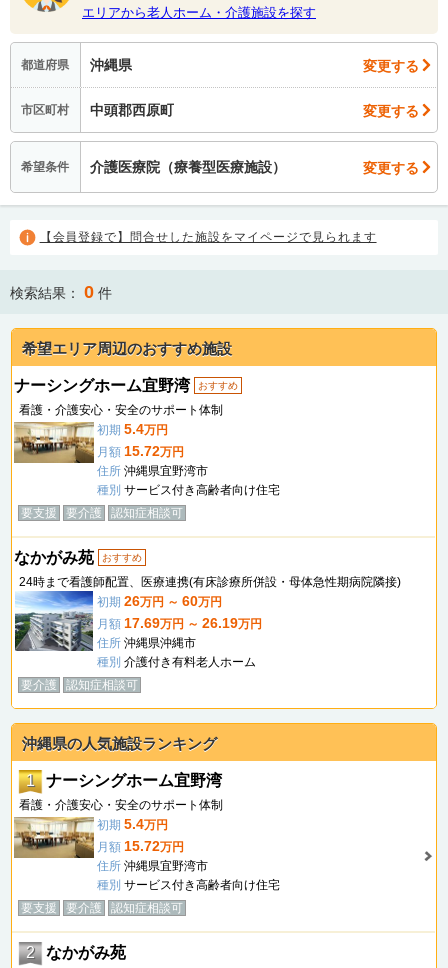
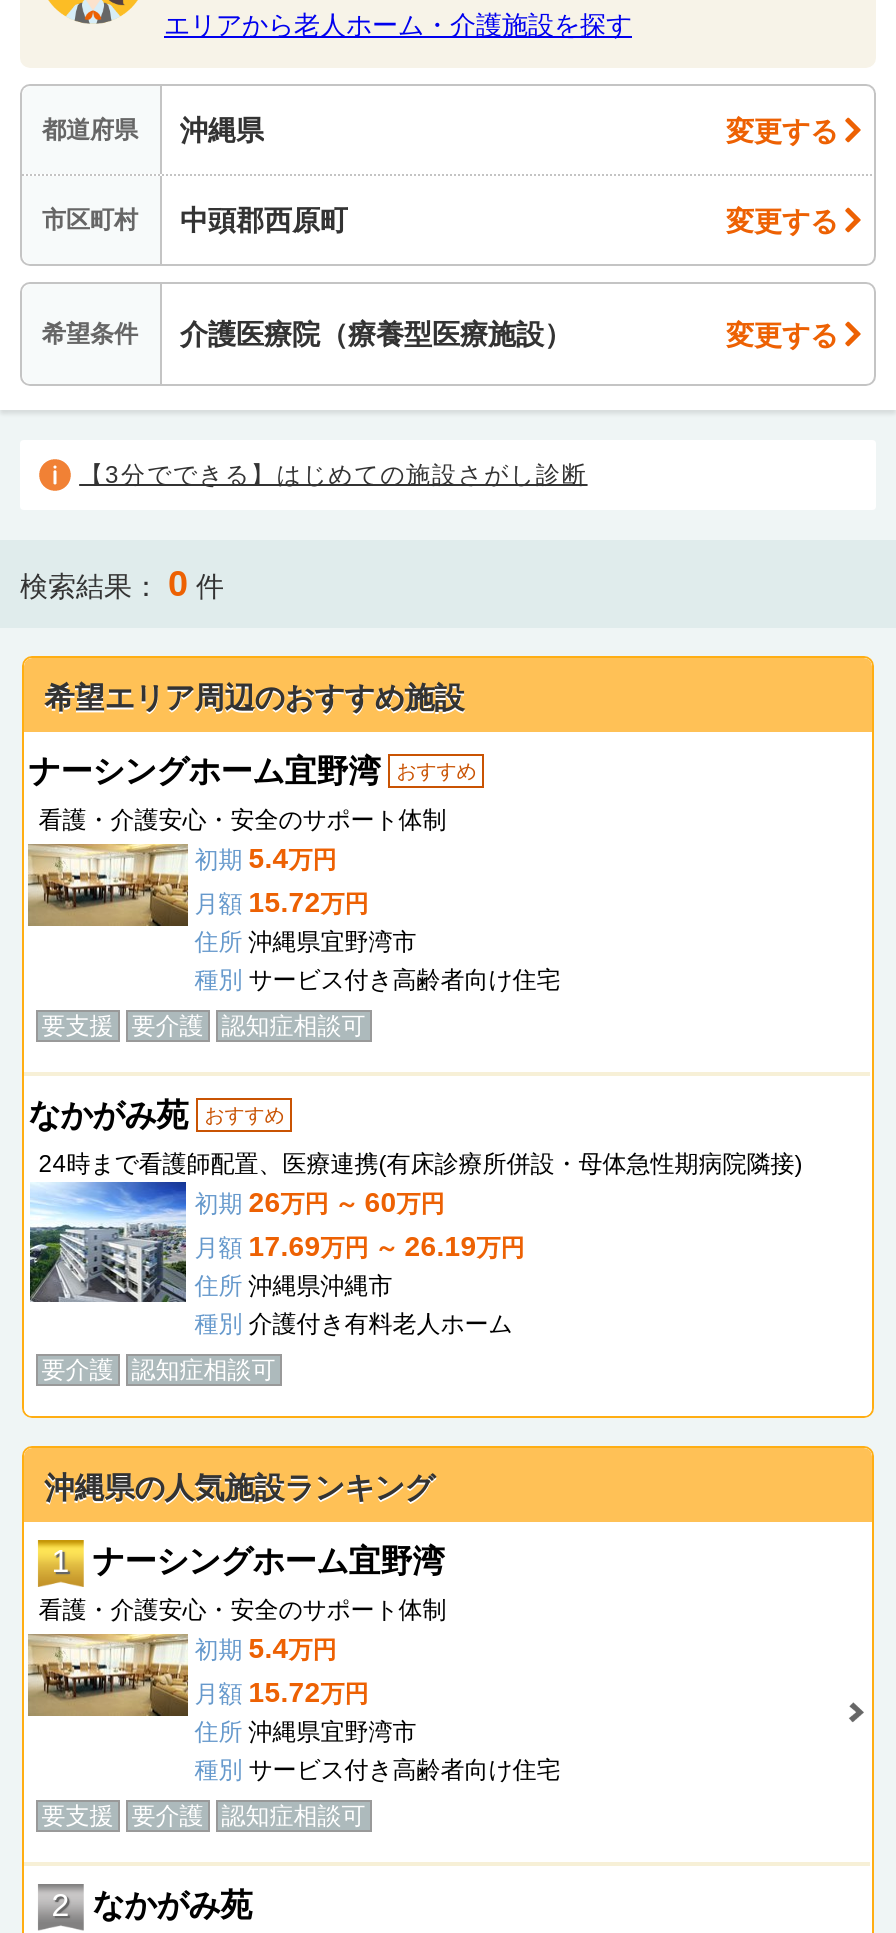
- 【会員登録で】問合せした施設をマイページで見られます
+ 【3分でできる】はじめての施設さがし診断
